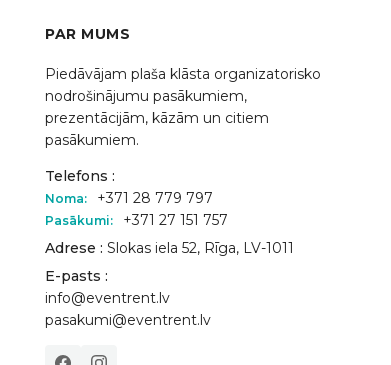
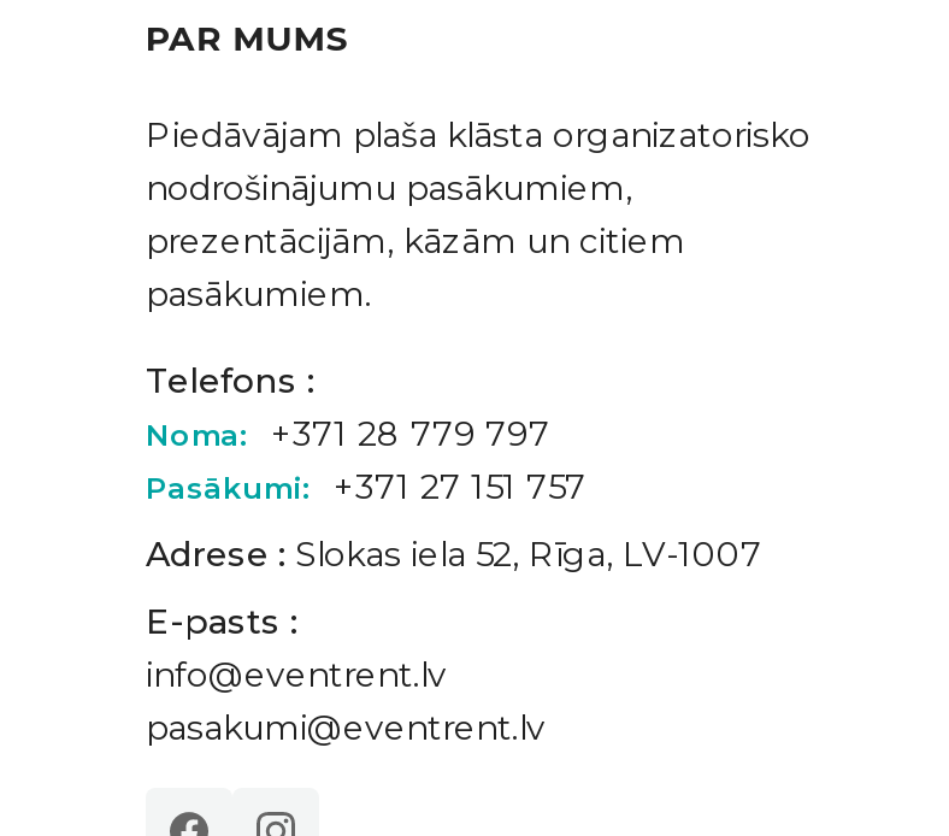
- Adrese : Slokas iela 52, Rīga, LV-1011
+ Adrese : Slokas iela 52, Rīga, LV-1007
